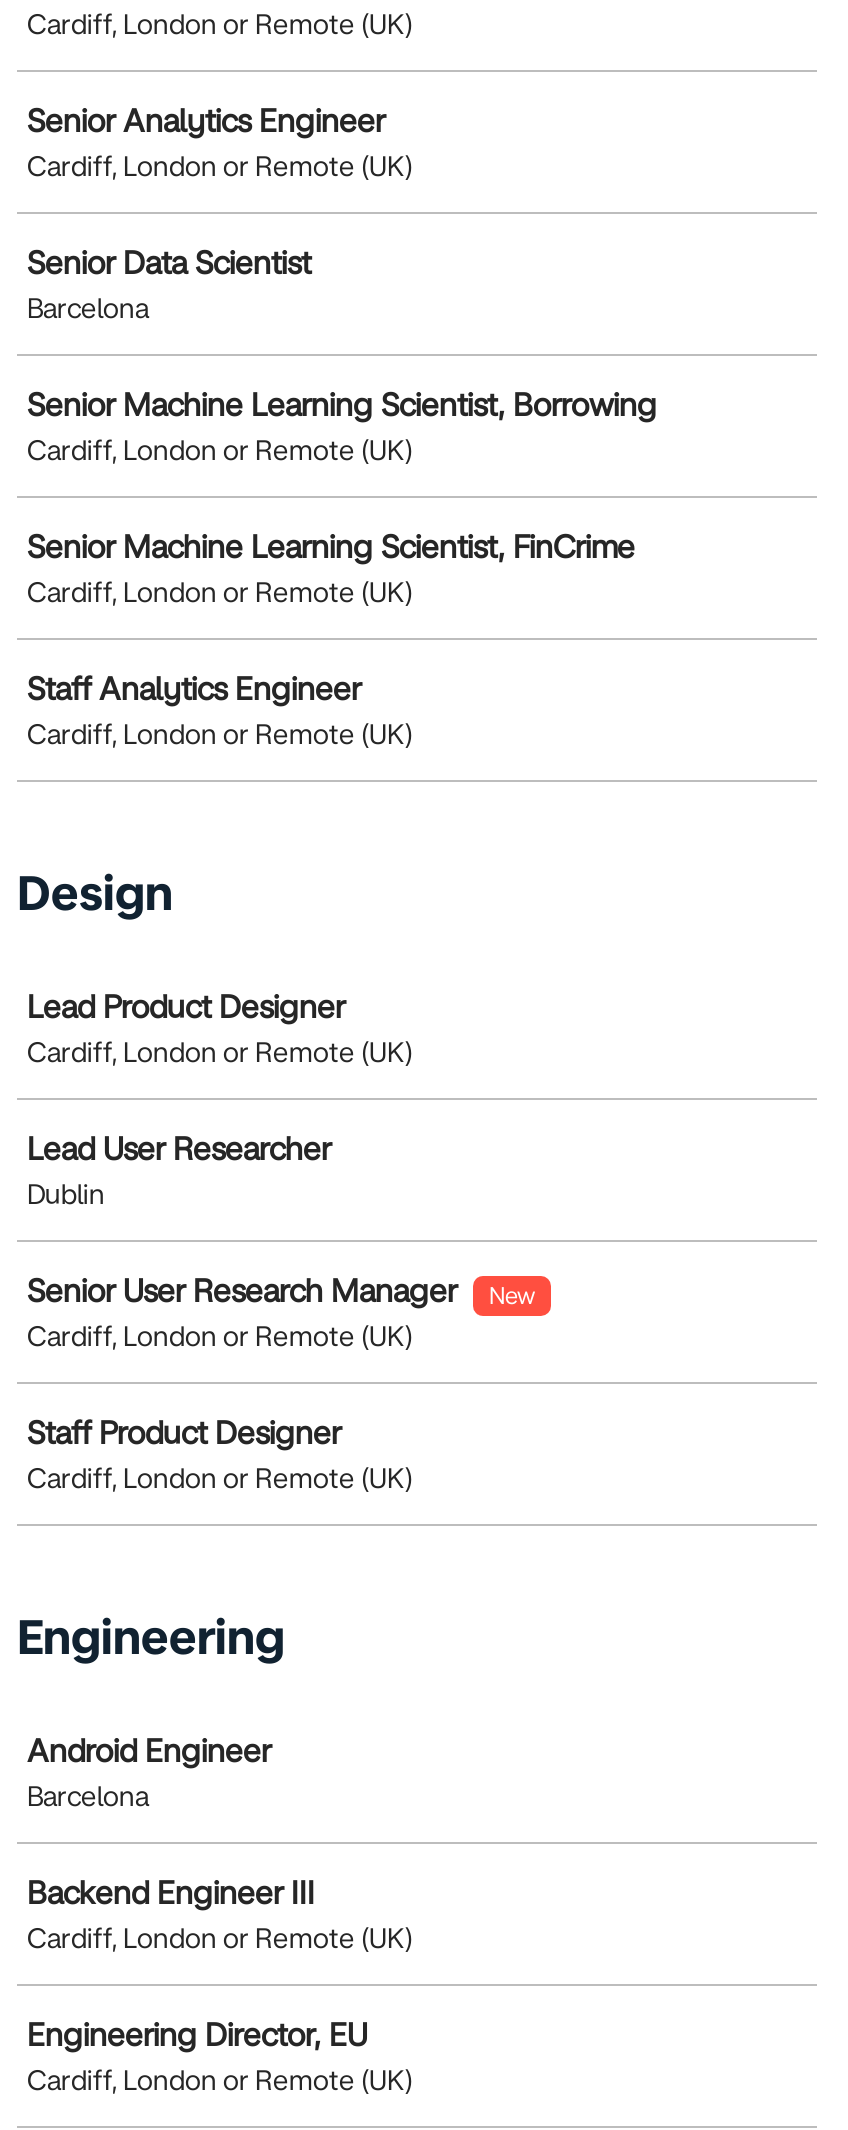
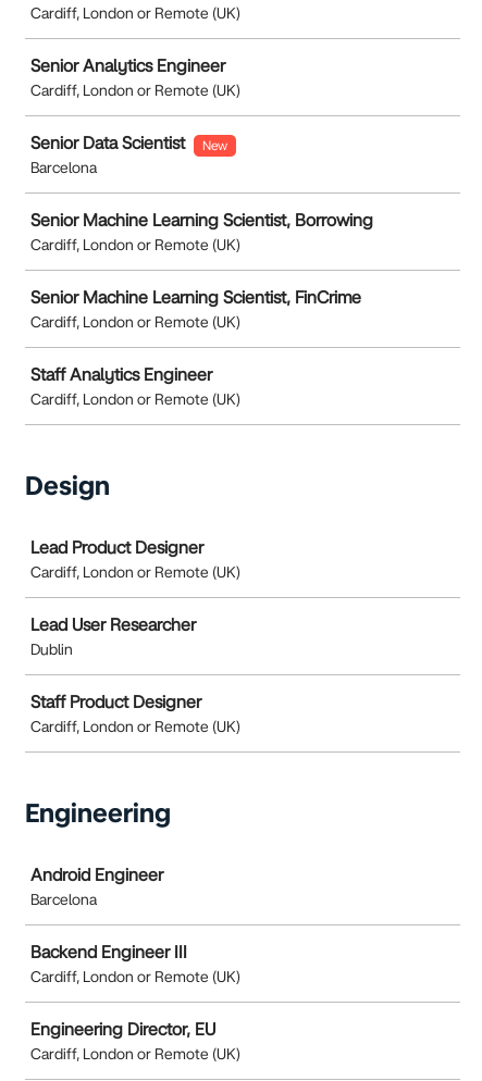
+ New

- Senior User Research Manager
- New
- Cardiff, London or Remote (UK)
